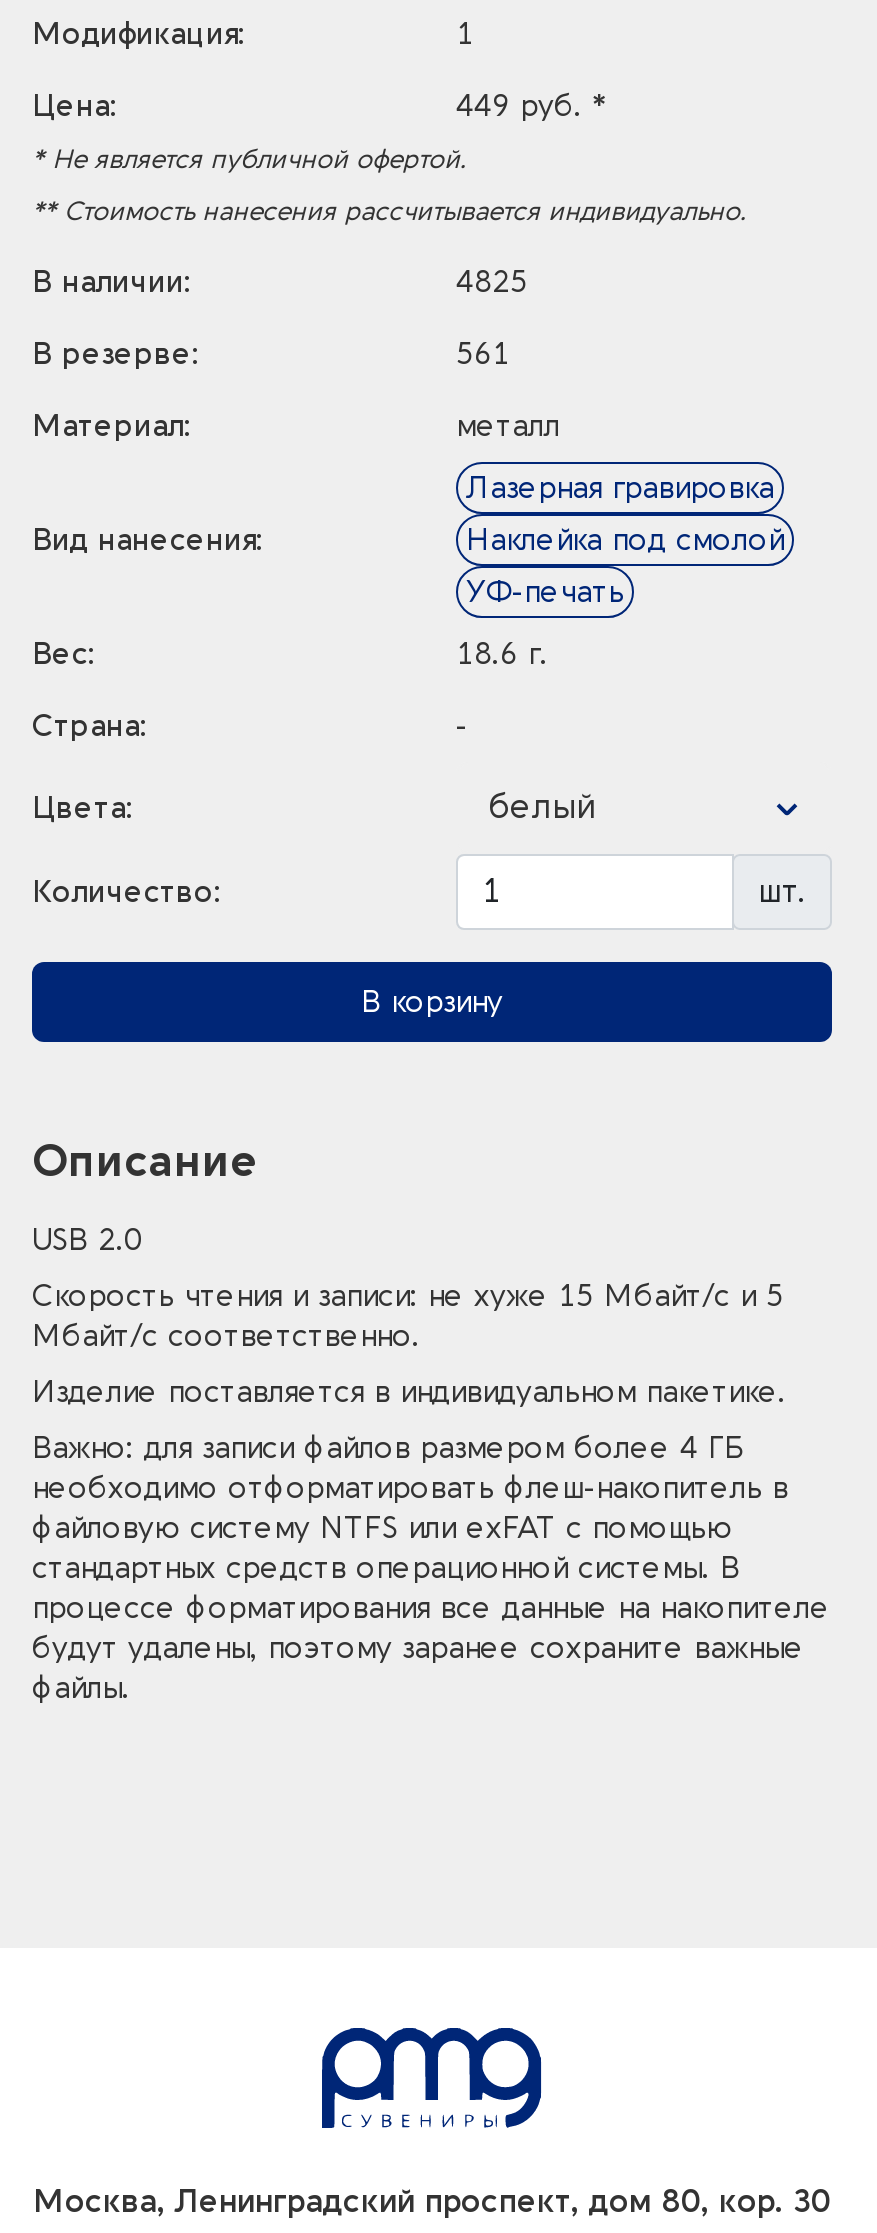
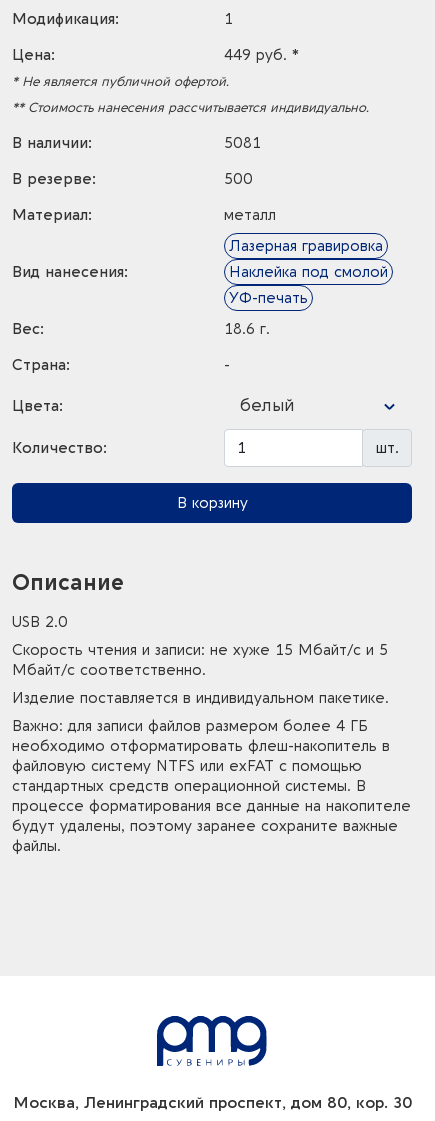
- 4825
+ 5081

- 561
+ 500
